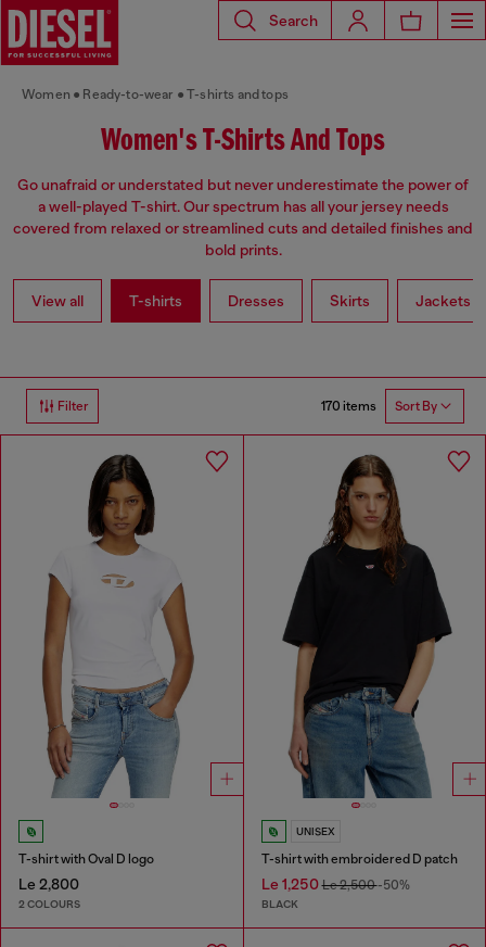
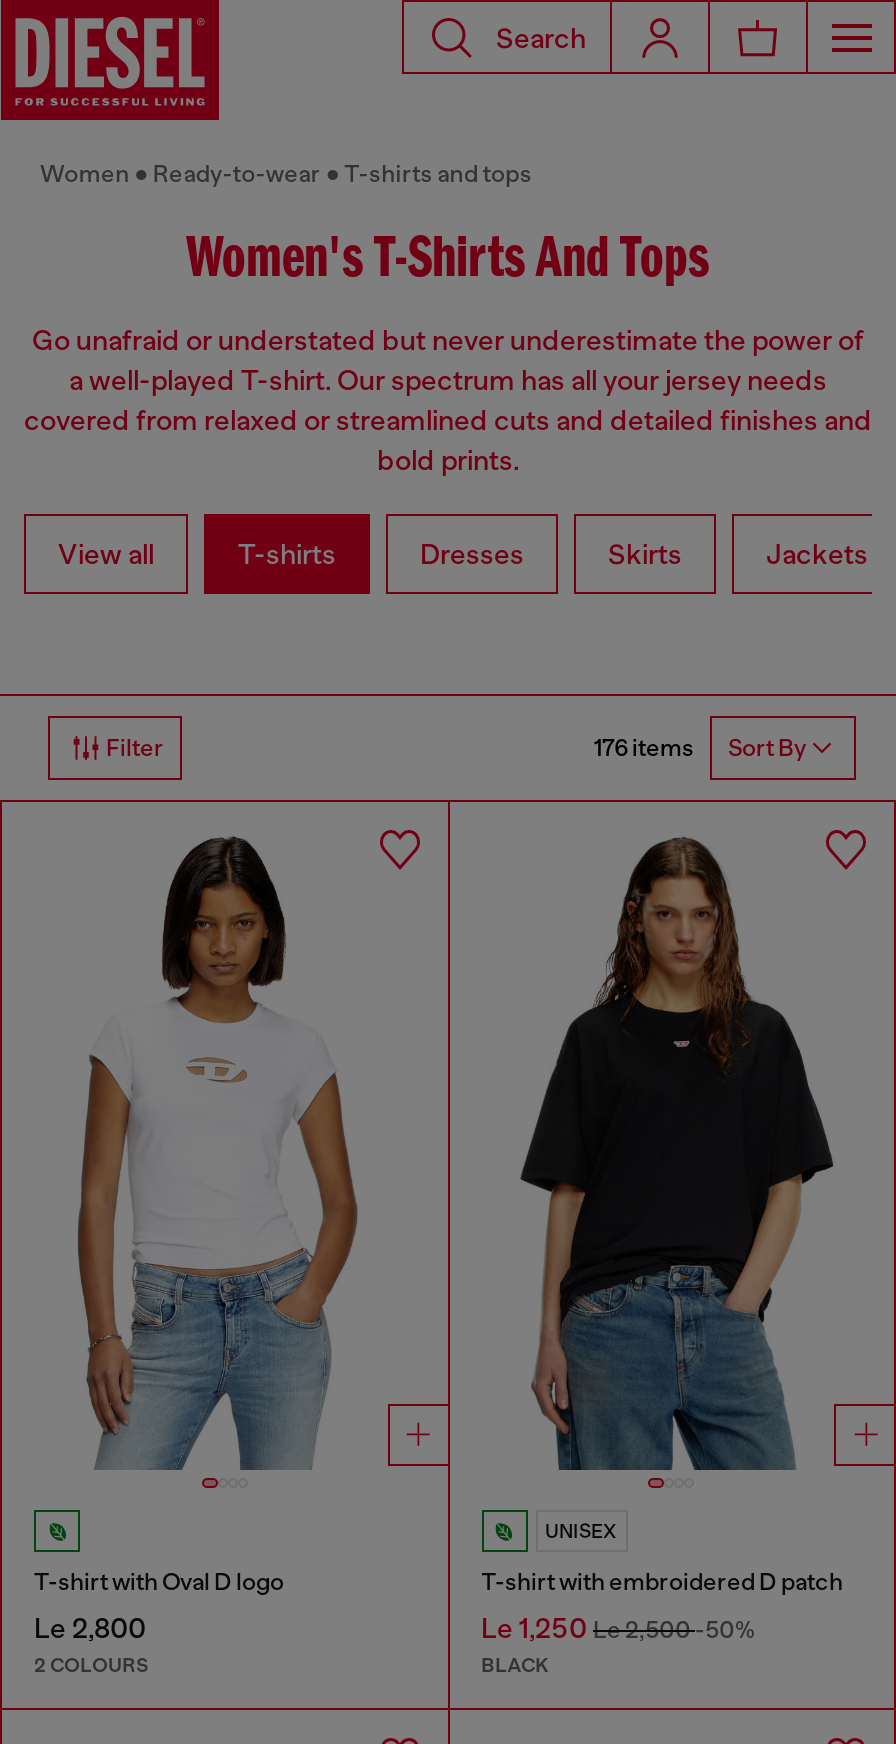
- 170 items Sort By
+ 176 items Sort By
